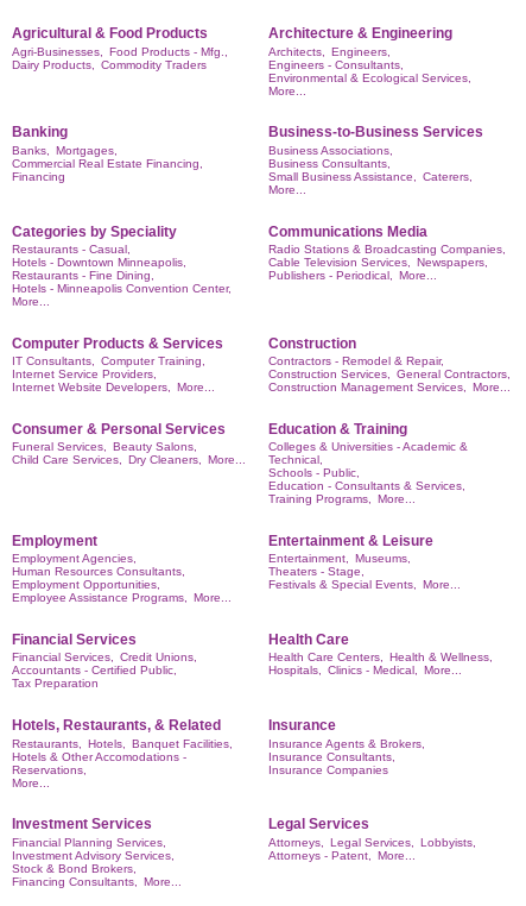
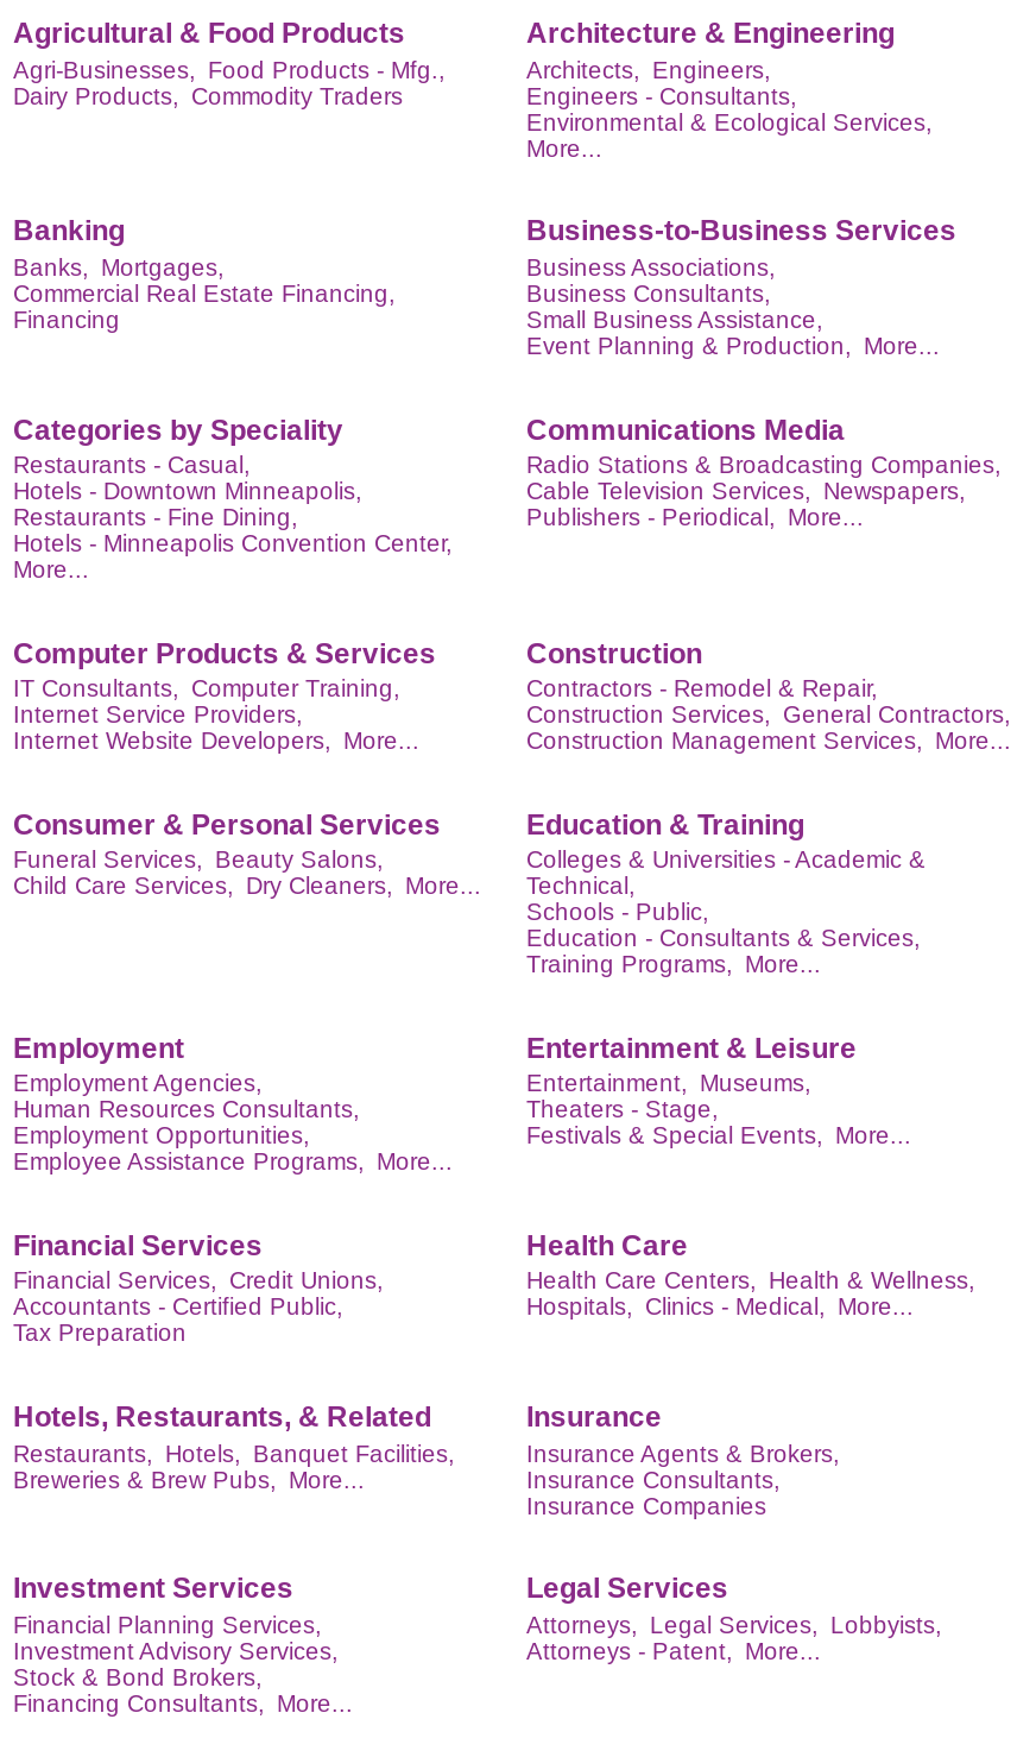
- Small Business Assistance, Caterers,
- More...
+ Small Business Assistance,
+ Event Planning & Production, More...

- Hotels & Other Accomodations -
- Reservations,
- More...
+ Breweries & Brew Pubs, More...
